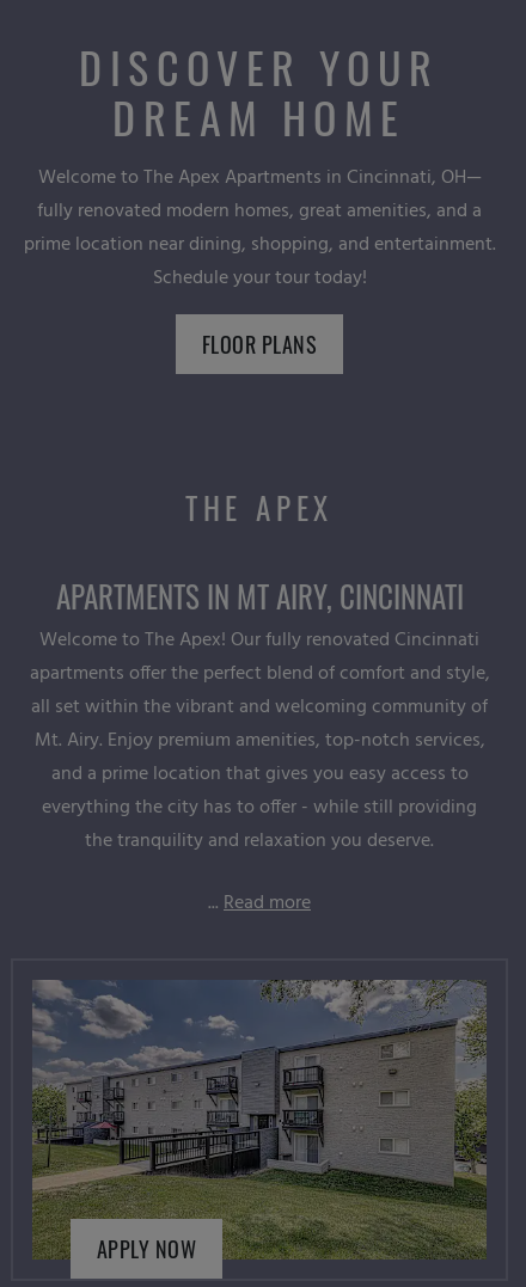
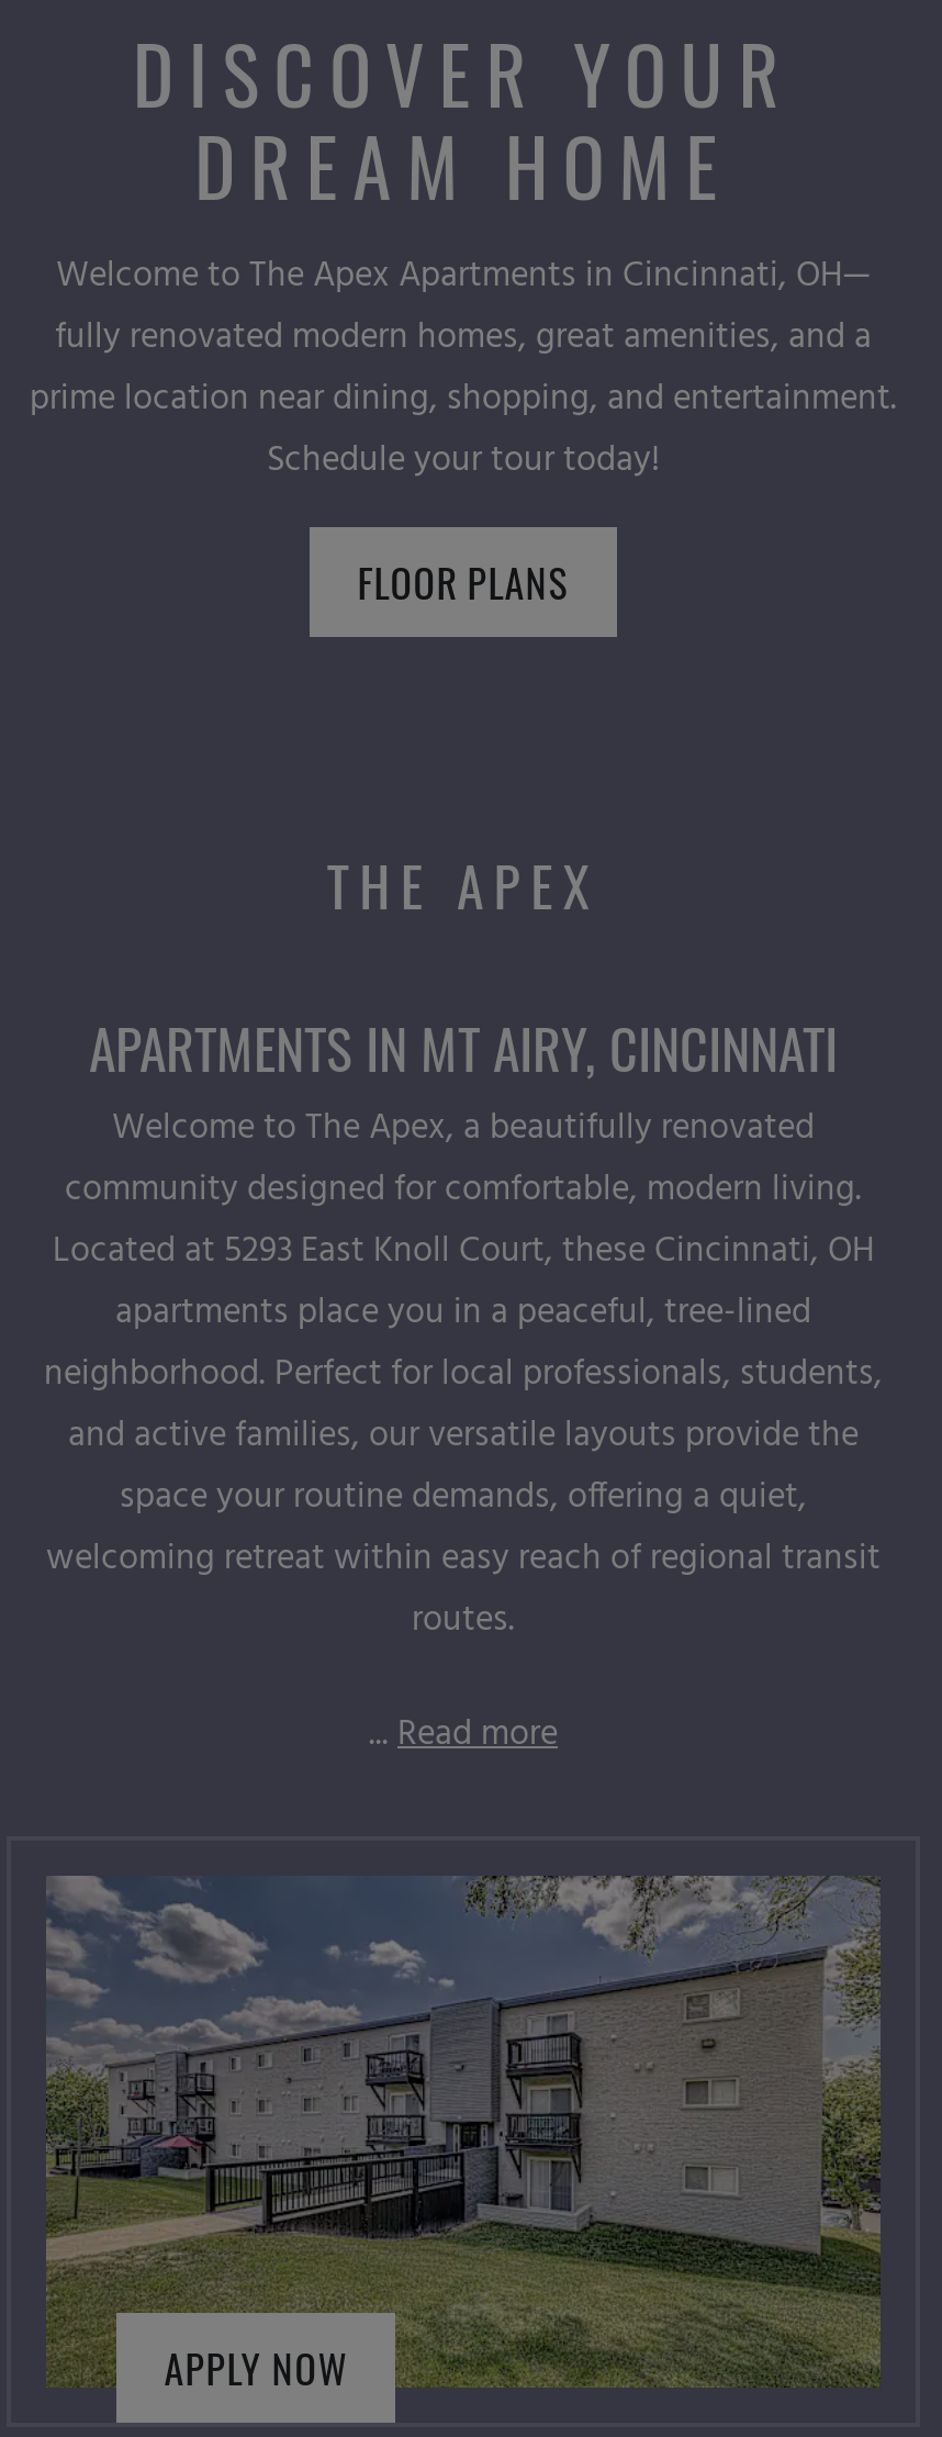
- Welcome to The Apex! Our fully renovated Cincinnati
- apartments offer the perfect blend of comfort and style,
- all set within the vibrant and welcoming community of
- Mt. Airy. Enjoy premium amenities, top-notch services,
- and a prime location that gives you easy access to
- everything the city has to offer - while still providing
- the tranquility and relaxation you deserve.
+ Welcome to The Apex, a beautifully renovated
+ community designed for comfortable, modern living.
+ Located at 5293 East Knoll Court, these Cincinnati, OH
+ apartments place you in a peaceful, tree-lined
+ neighborhood. Perfect for local professionals, students,
+ and active families, our versatile layouts provide the
+ space your routine demands, offering a quiet,
+ welcoming retreat within easy reach of regional transit
+ routes.
